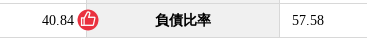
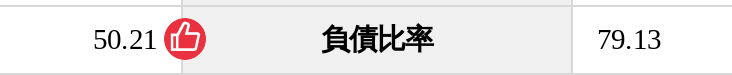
- 40.84
+ 50.21

- 57.58
+ 79.13
